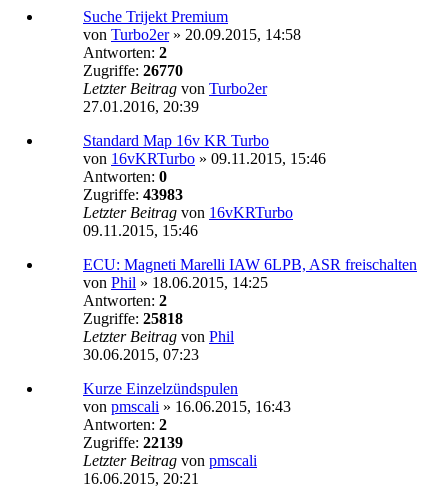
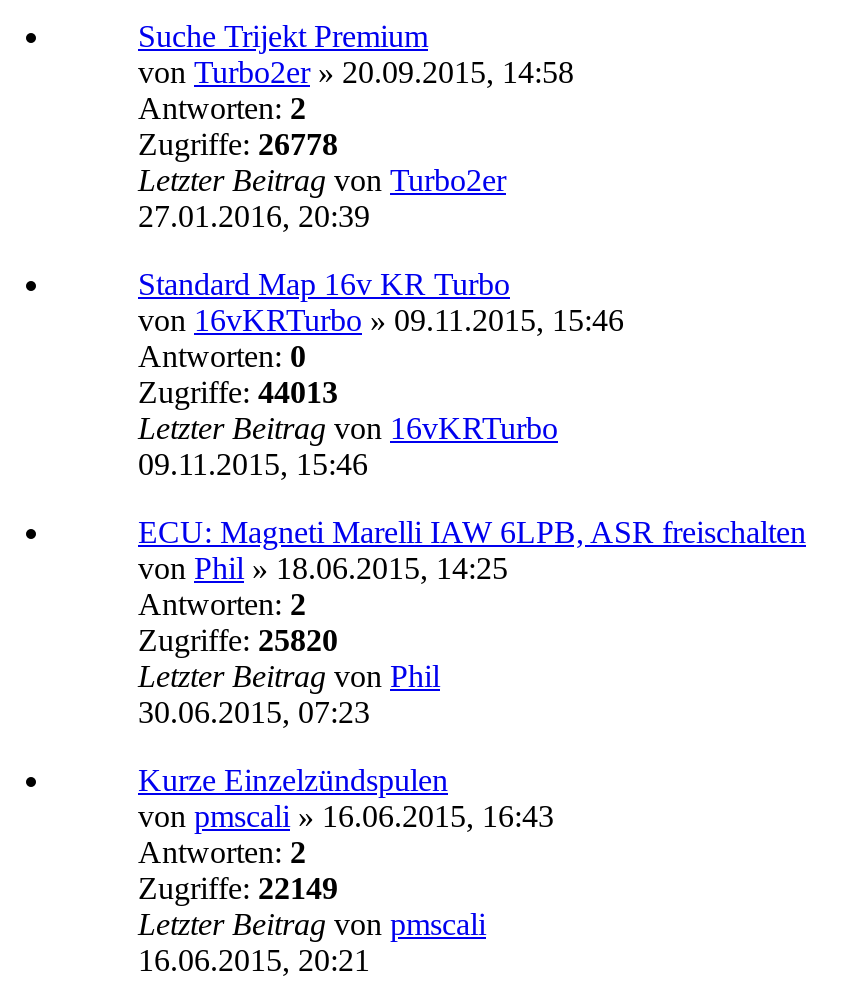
- Zugriffe: 26770
+ Zugriffe: 26778

- Zugriffe: 43983
+ Zugriffe: 44013

- Zugriffe: 25818
+ Zugriffe: 25820

- Zugriffe: 22139
+ Zugriffe: 22149
